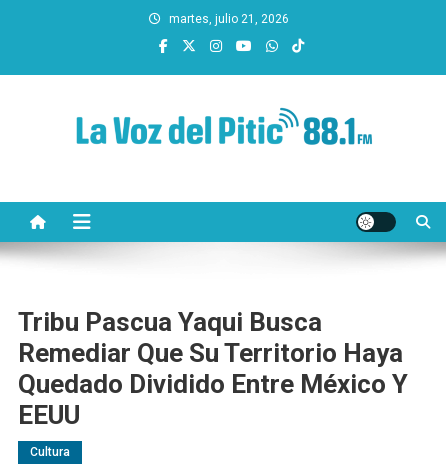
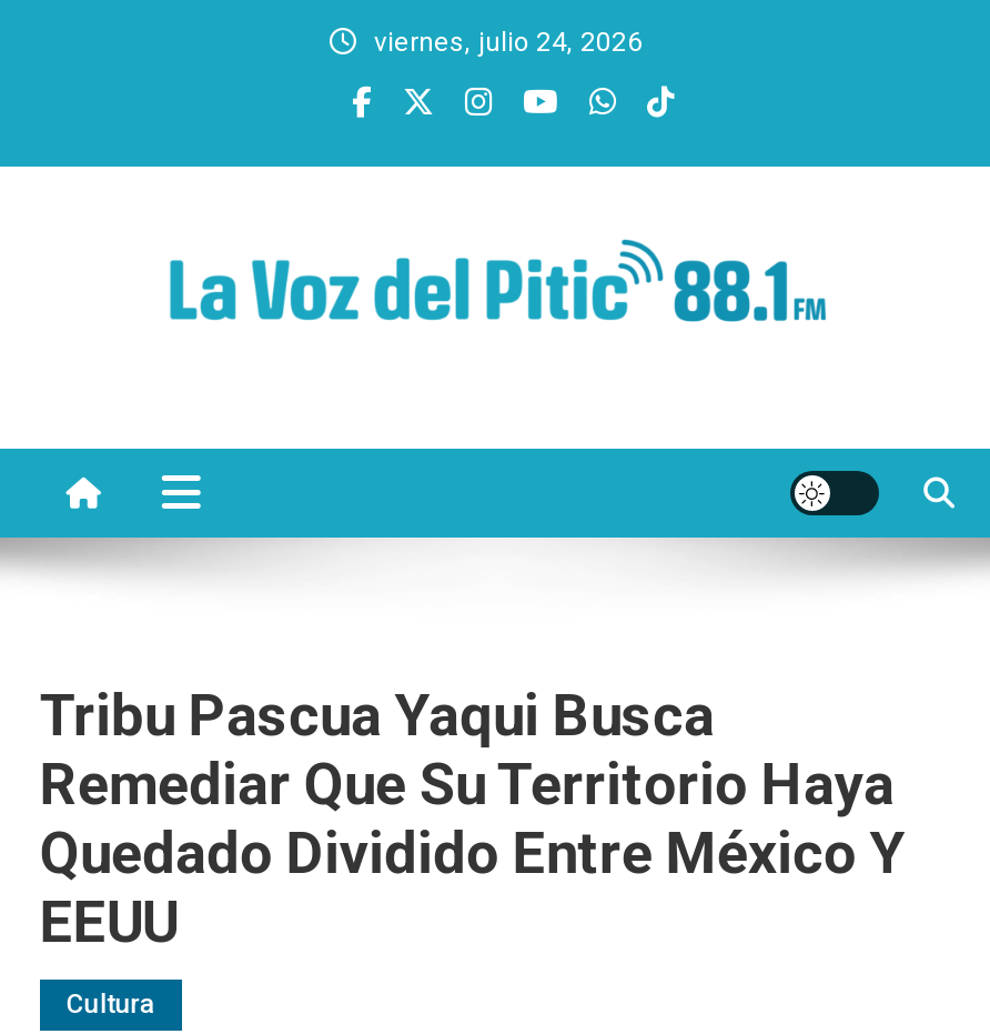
- martes, julio 21, 2026
+ viernes, julio 24, 2026
